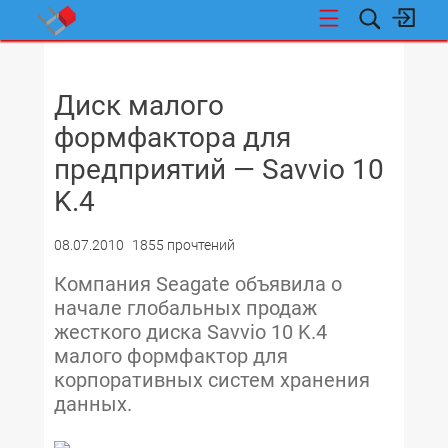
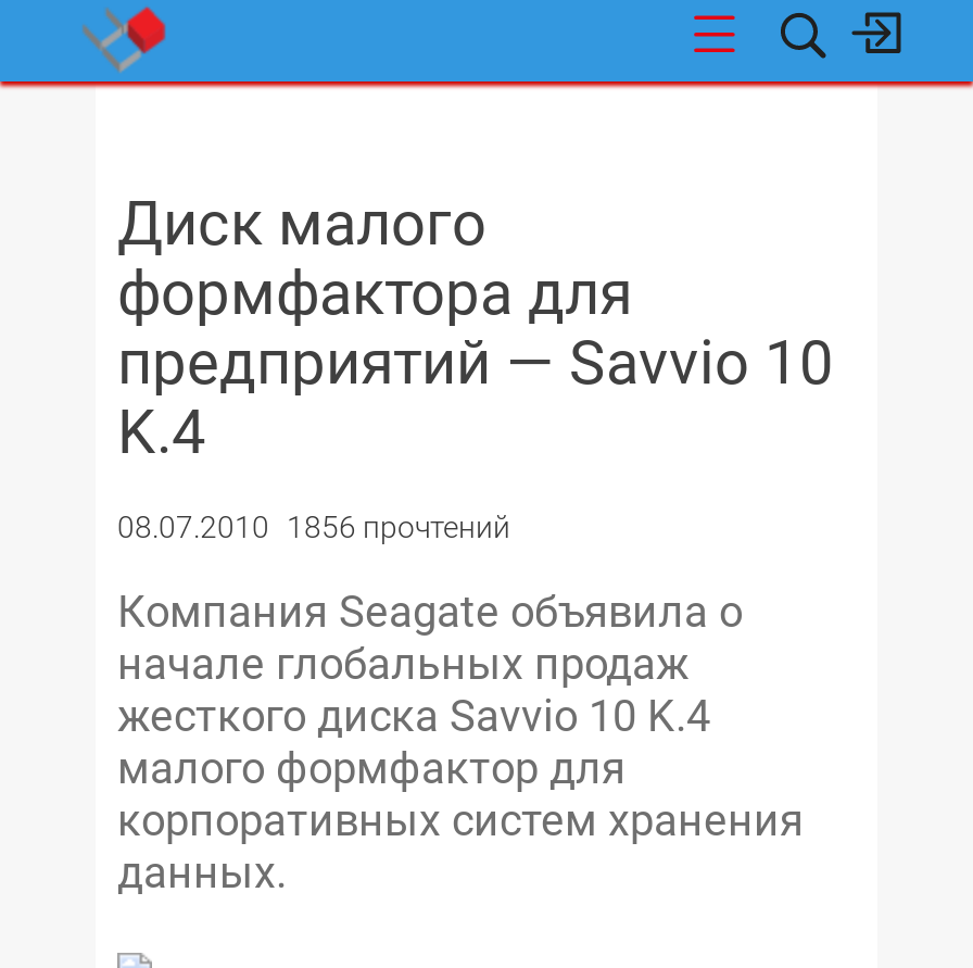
- 08.07.2010 1855 прочтений
+ 08.07.2010 1856 прочтений
